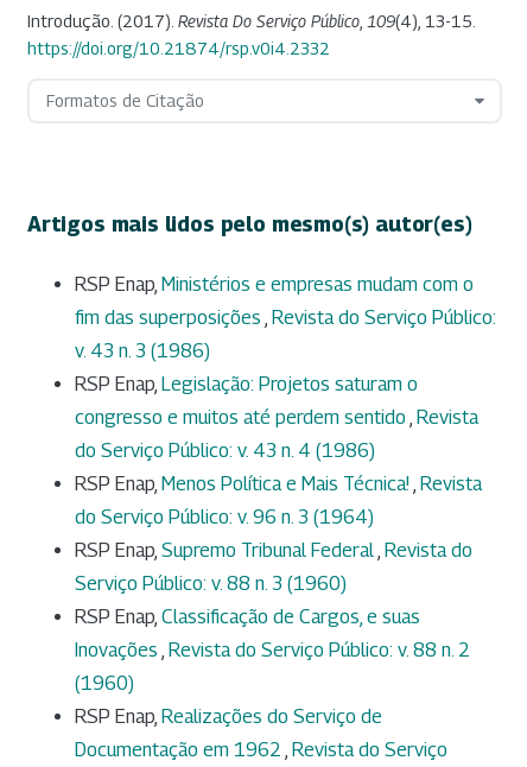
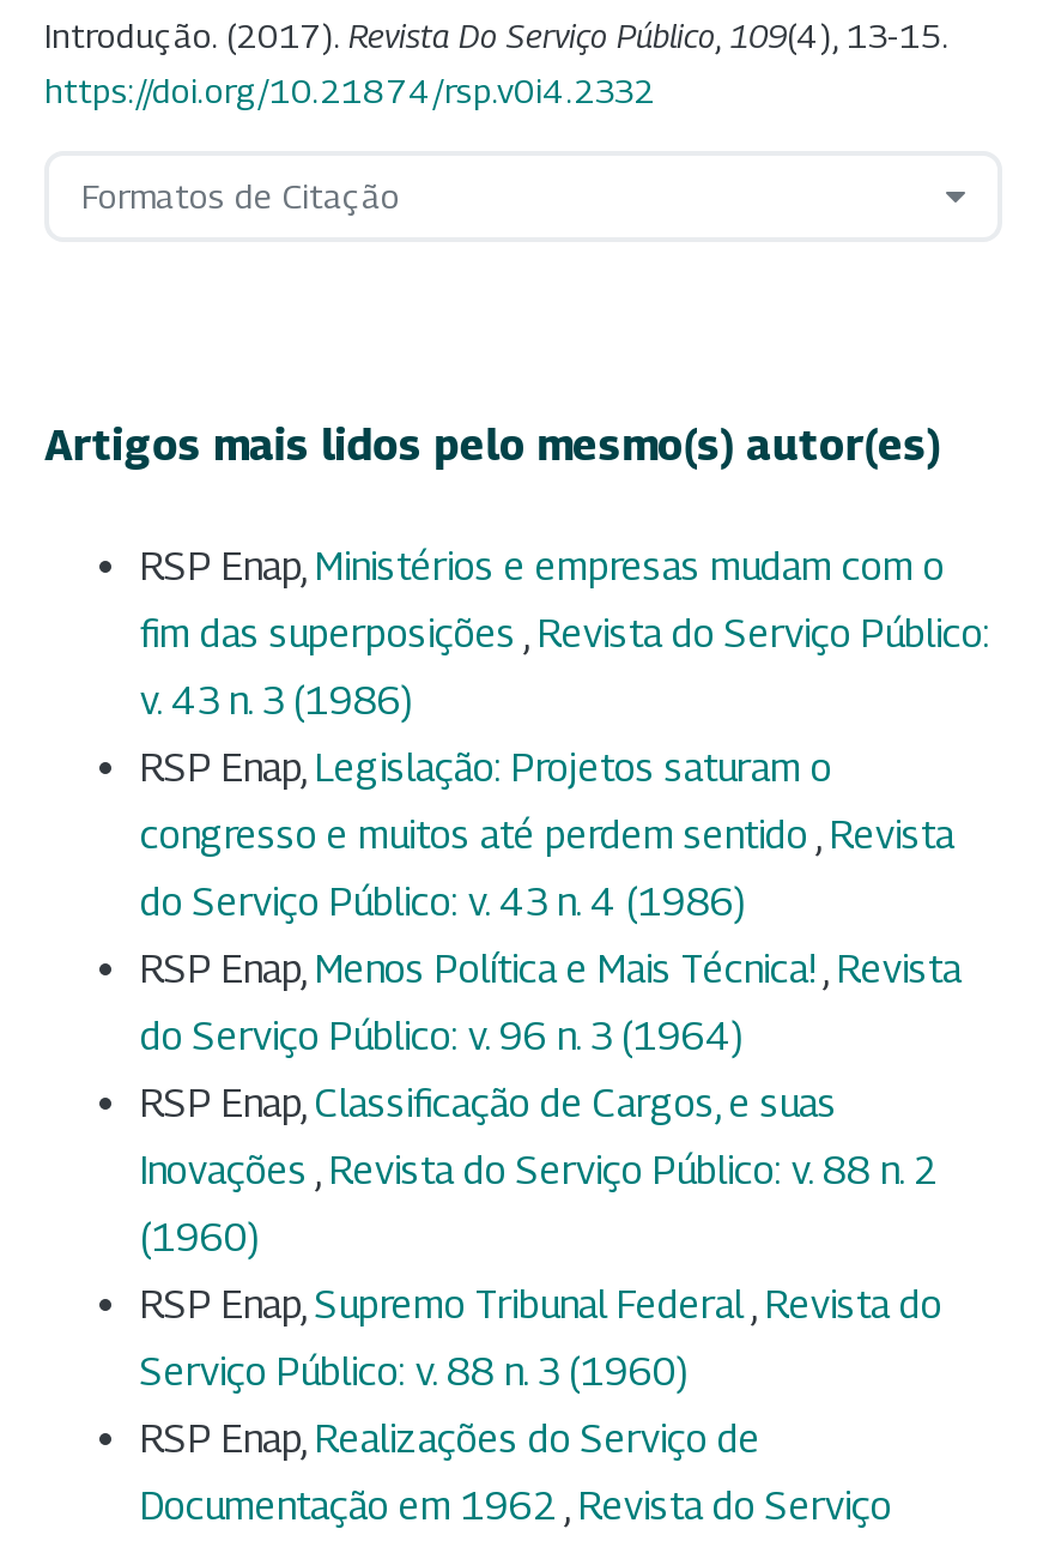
moved down: RSP Enap, Supremo Tribunal Federal, Revista do | Serviço Público: v. 88 n. 3 (1960)

moved up: RSP Enap, Classificação de Cargos, e suas | Inovações, Revista do Serviço Público: v. 88 n. 2 | (1960)
